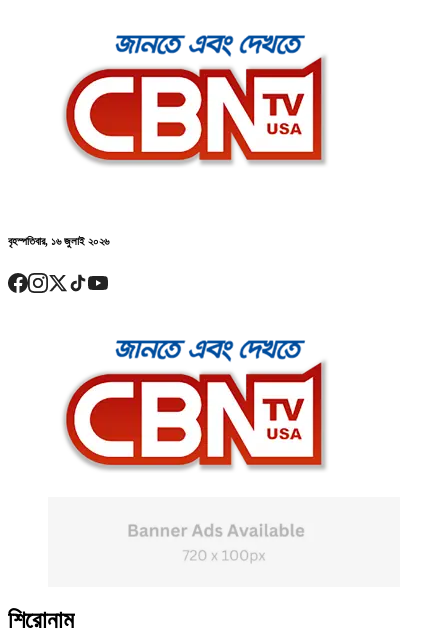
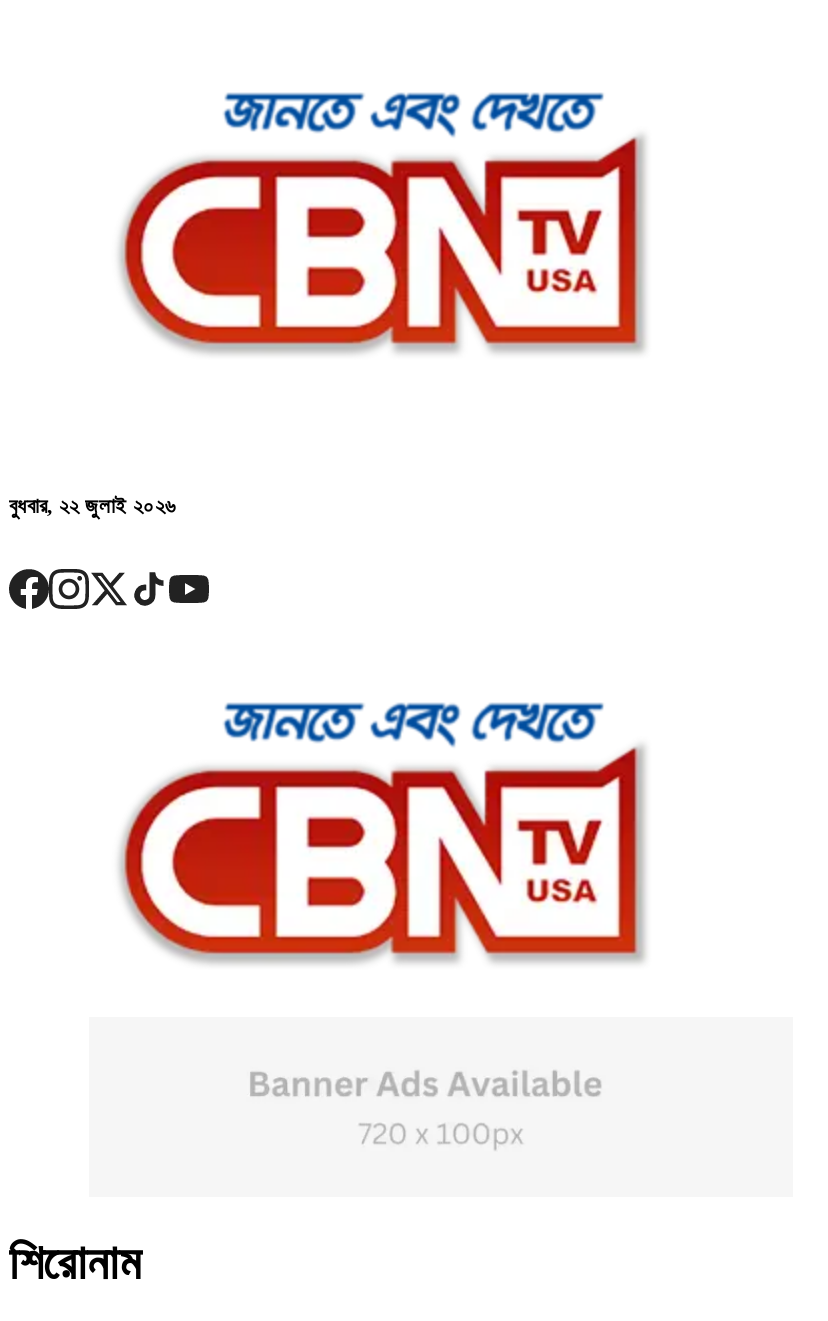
- বৃহস্পতিবার, ১৬ জুলাই ২০২৬
+ বুধবার, ২২ জুলাই ২০২৬
